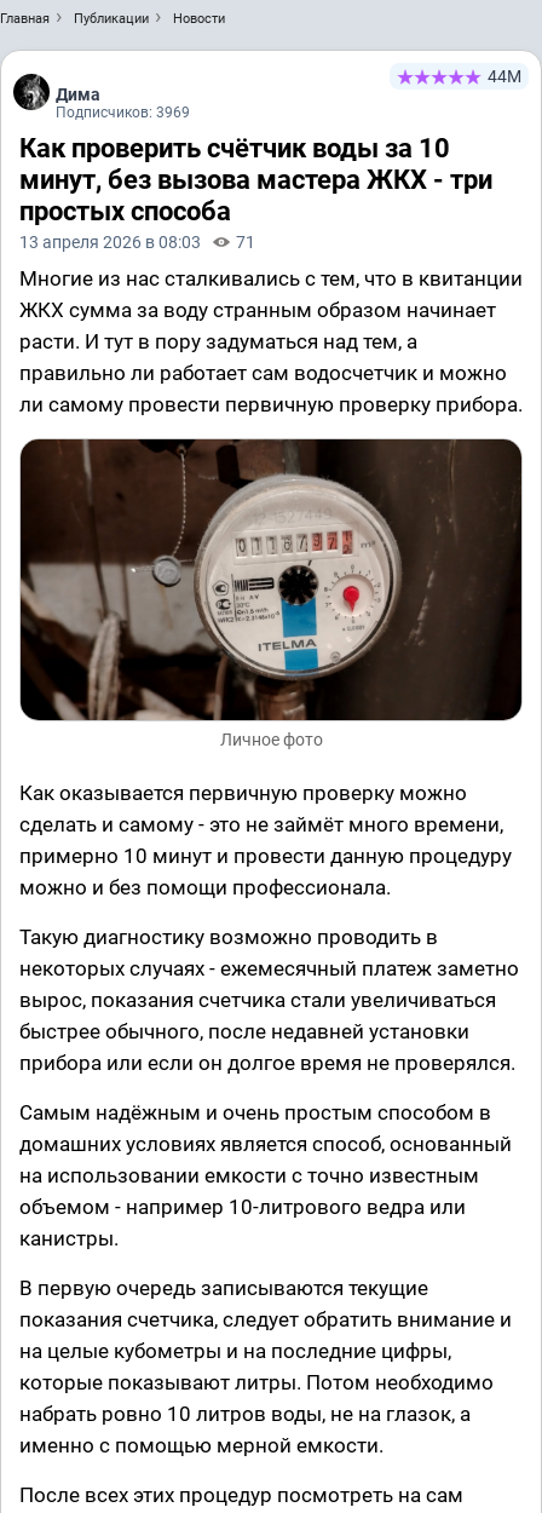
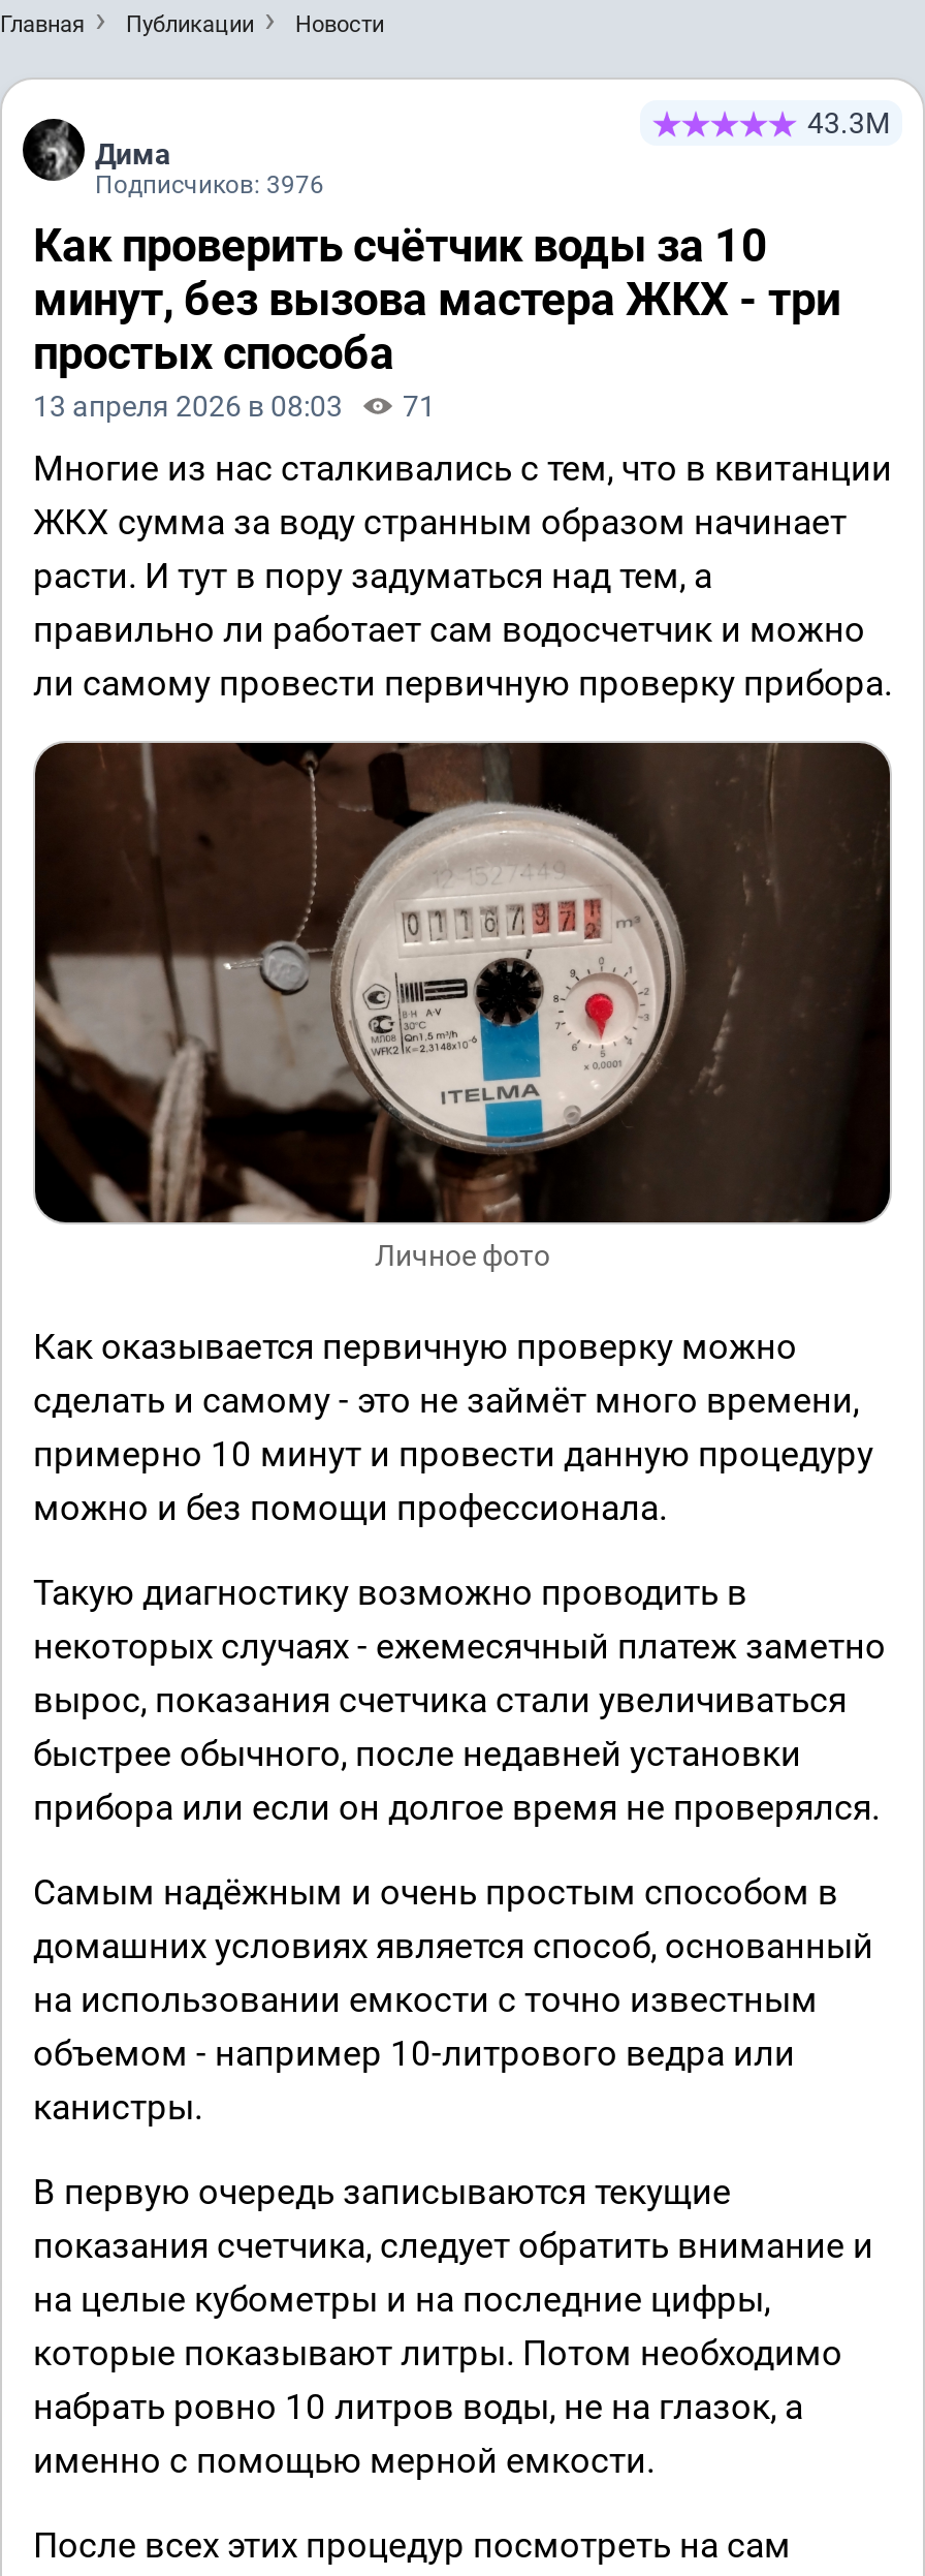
- 44М
+ 43.3М

- Подписчиков: 3969
+ Подписчиков: 3976
